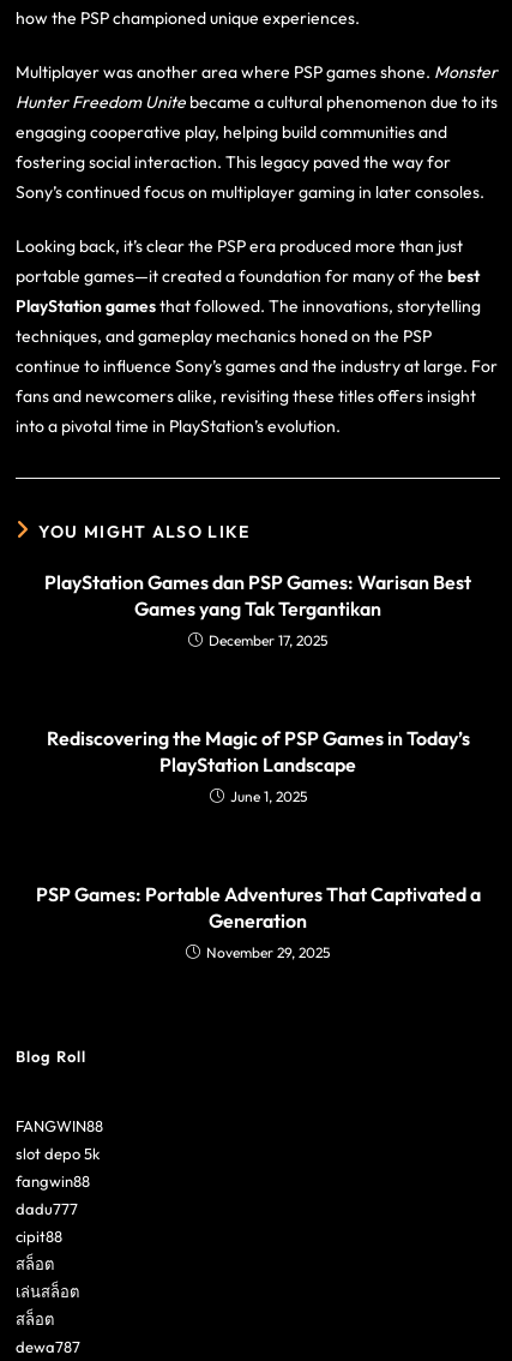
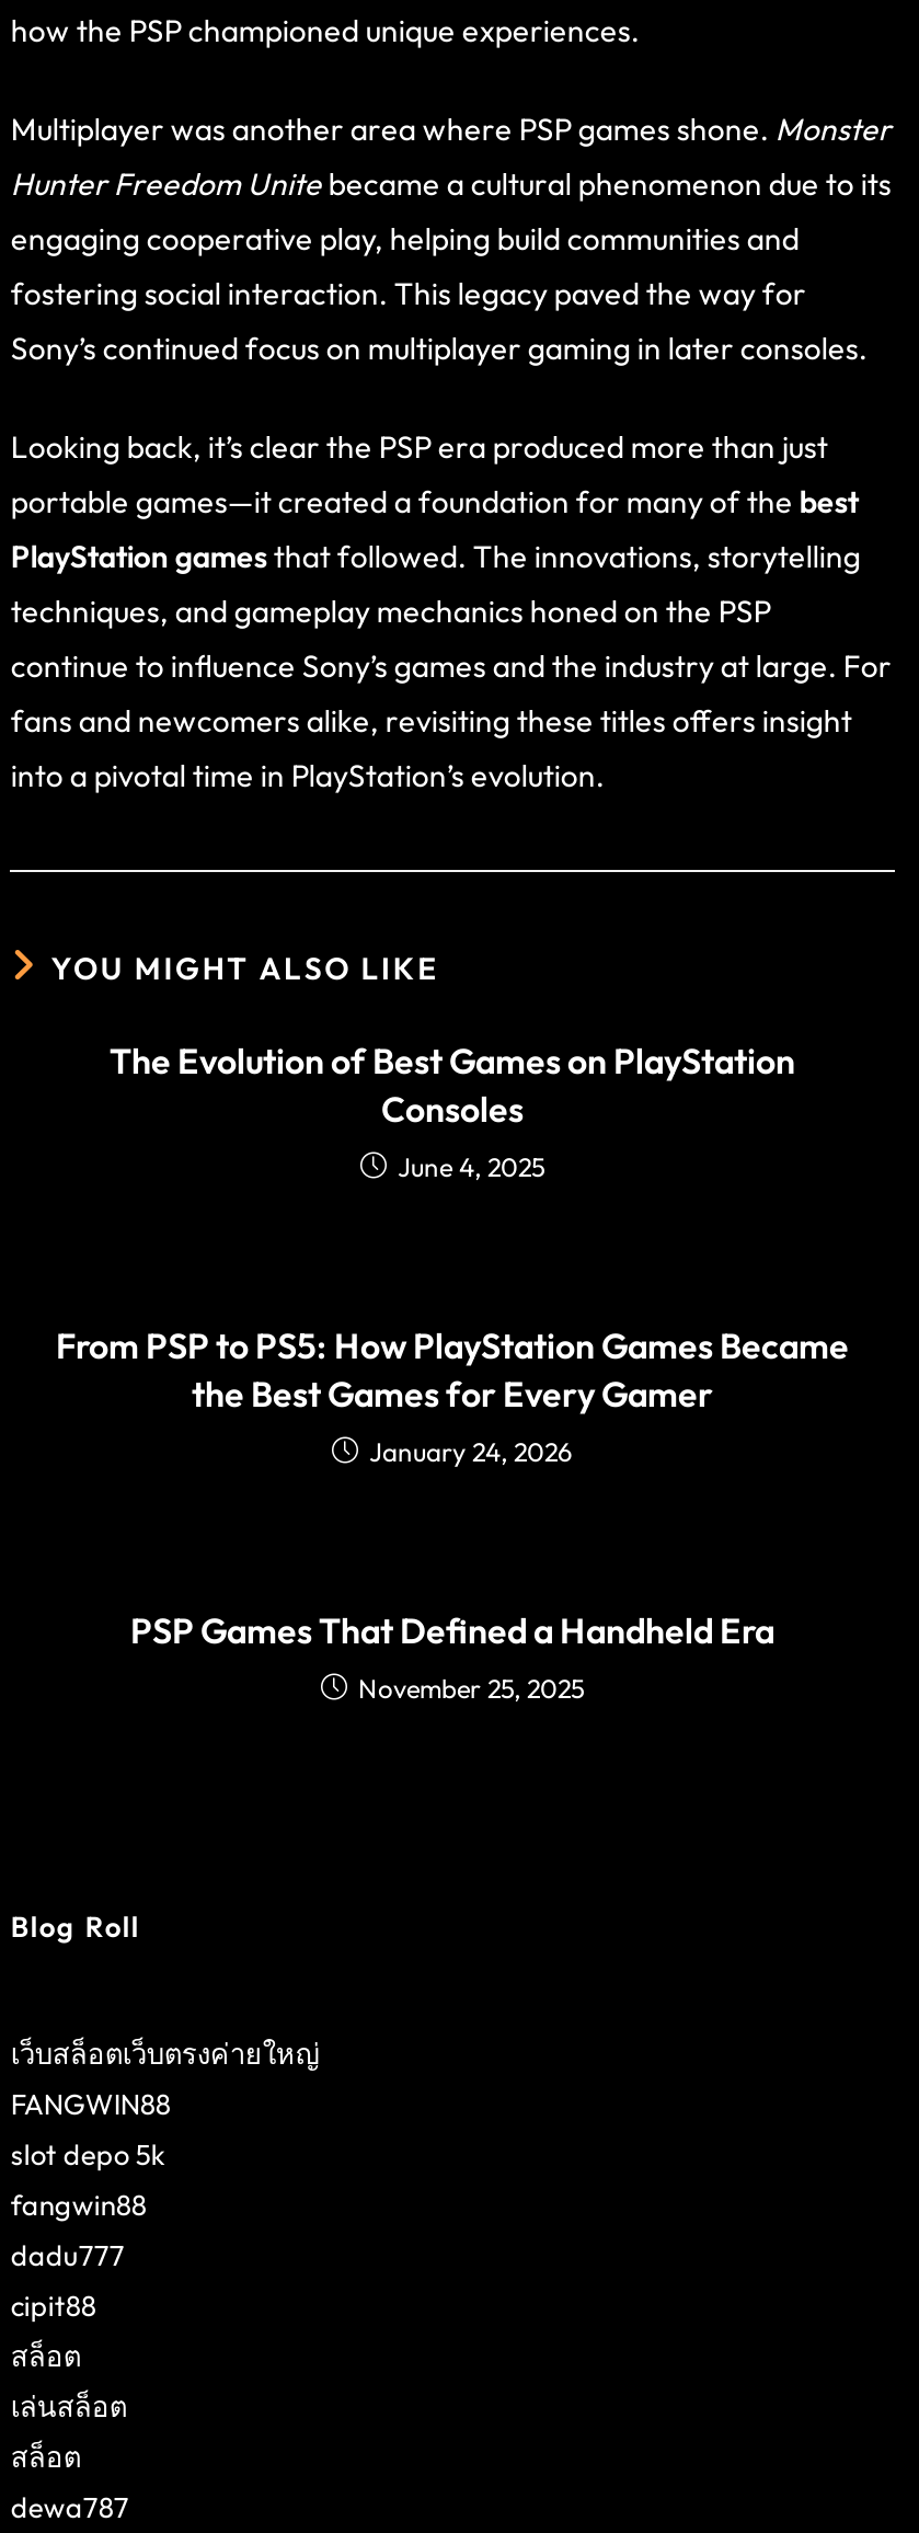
- PlayStation Games dan PSP Games: Warisan Best
- Games yang Tak Tergantikan
- December 17, 2025
+ The Evolution of Best Games on PlayStation
+ Consoles
+ June 4, 2025

- Rediscovering the Magic of PSP Games in Today’s
- PlayStation Landscape
- June 1, 2025
+ From PSP to PS5: How PlayStation Games Became
+ the Best Games for Every Gamer
+ January 24, 2026

- PSP Games: Portable Adventures That Captivated a
- Generation
- November 29, 2025
+ PSP Games That Defined a Handheld Era
+ November 25, 2025

+ เว็บสล็อตเว็บตรงค่ายใหญ่
